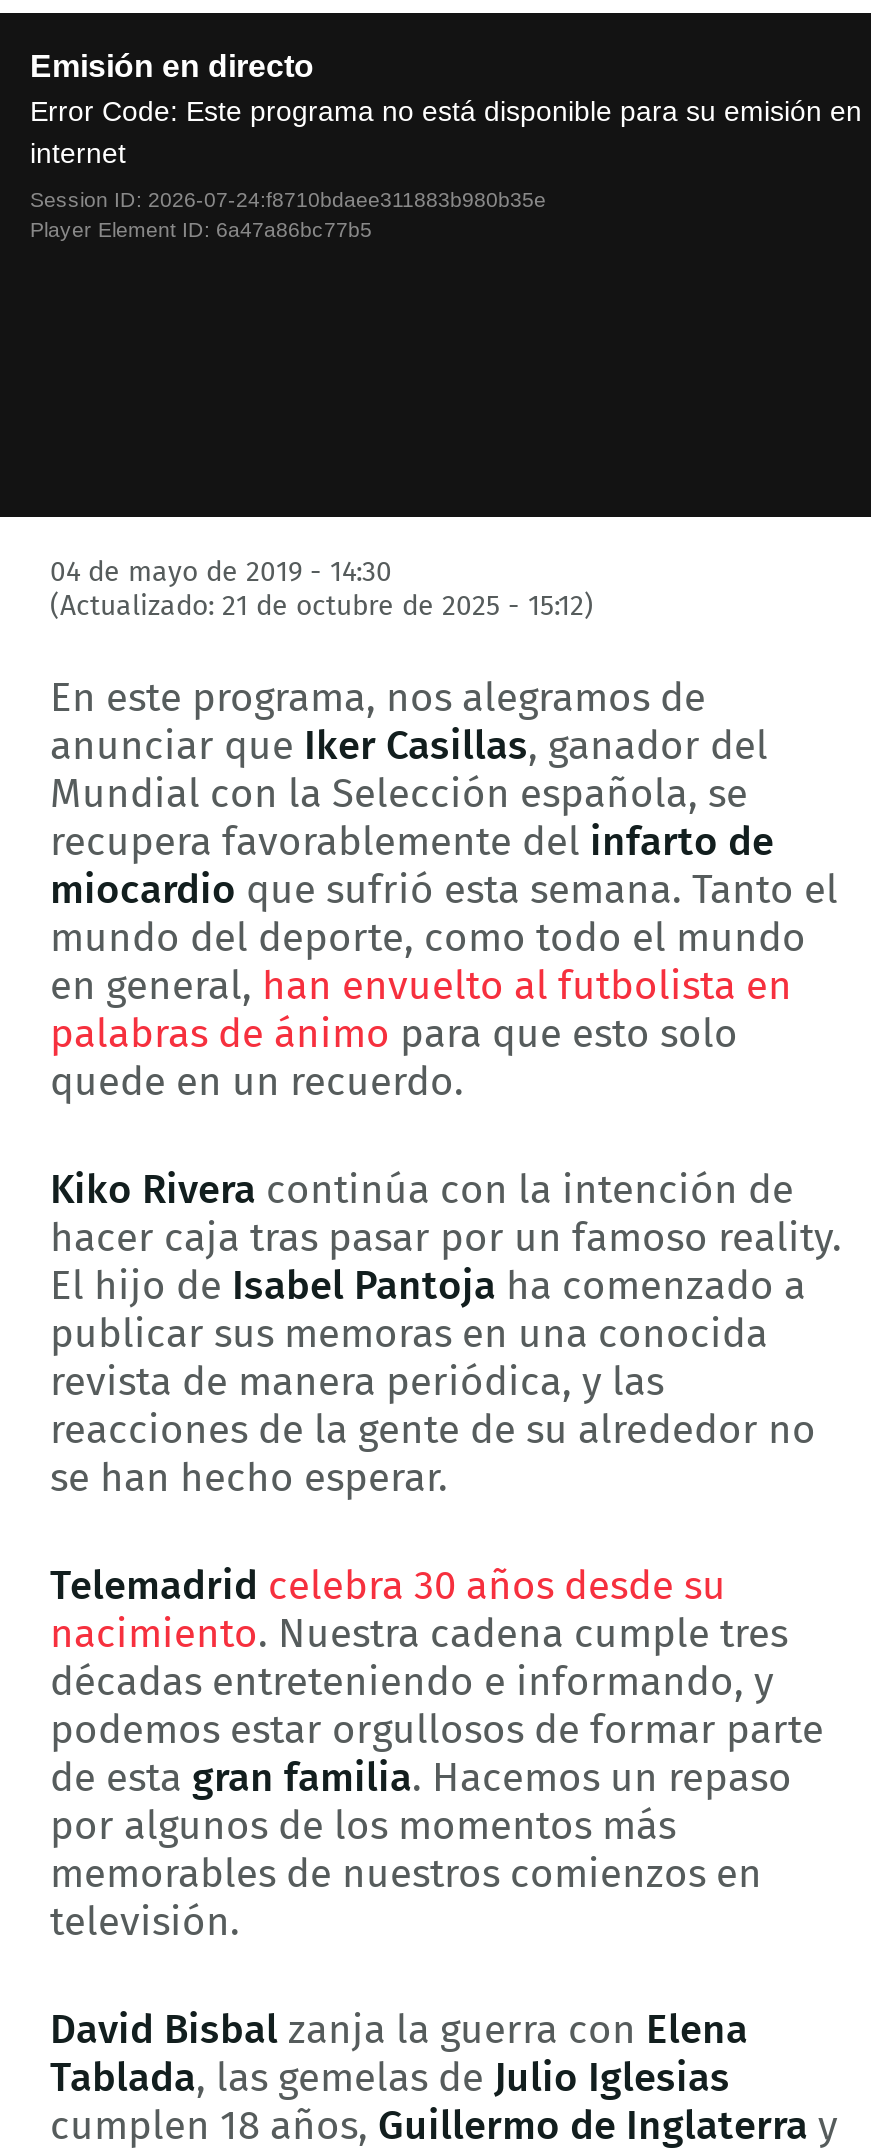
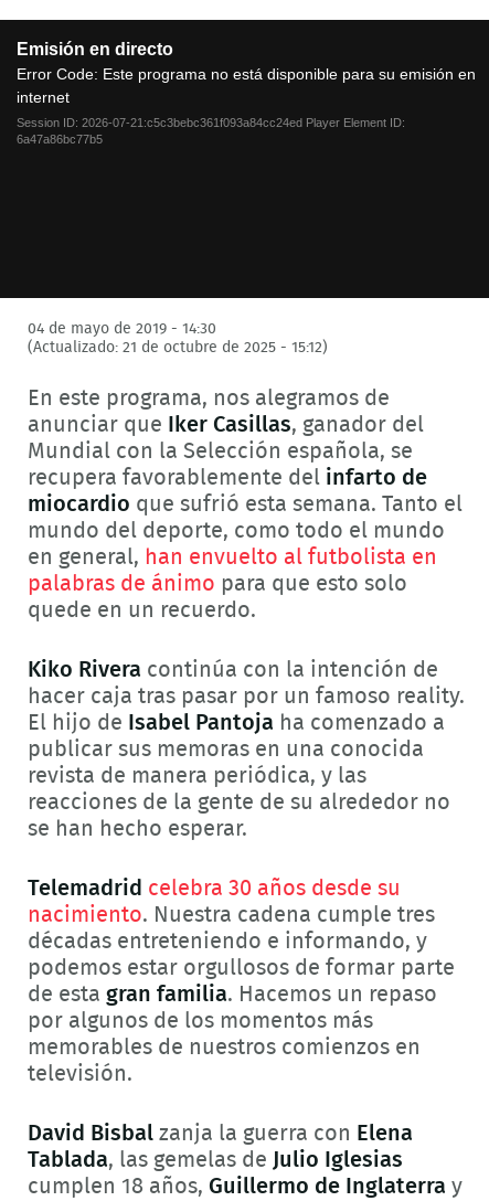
- Session ID: 2026-07-24:f8710bdaee311883b980b35e
- Player Element ID: 6a47a86bc77b5
+ Session ID: 2026-07-21:c5c3bebc361f093a84cc24ed Player Element ID:
+ 6a47a86bc77b5
